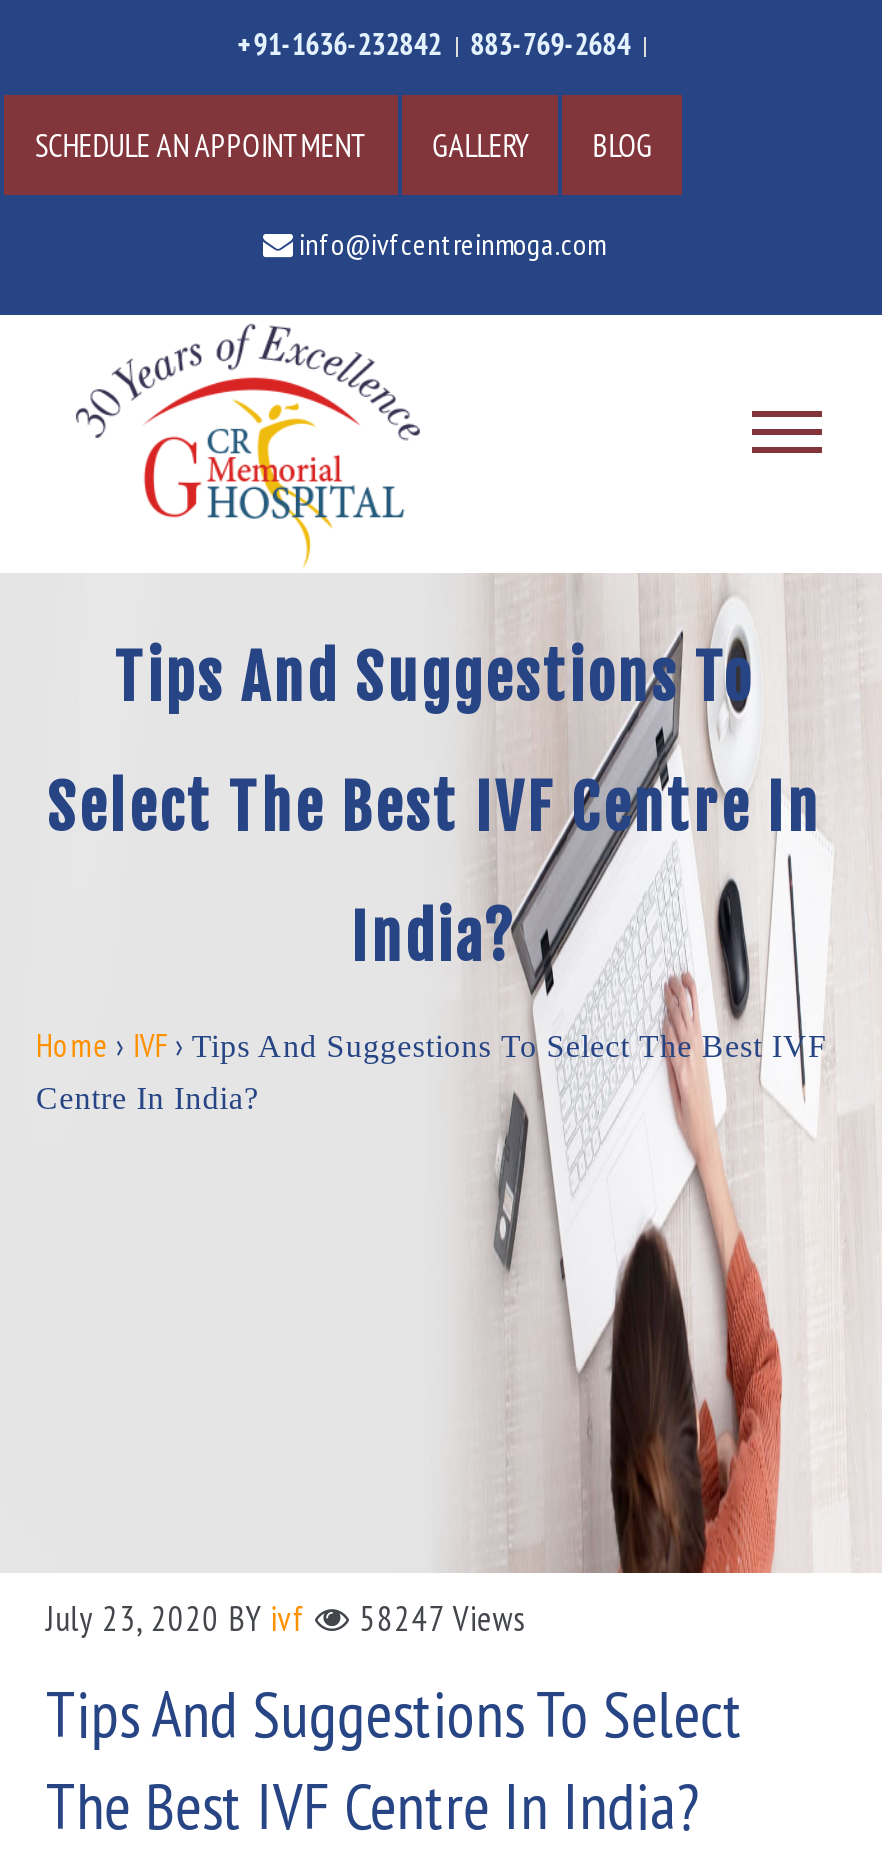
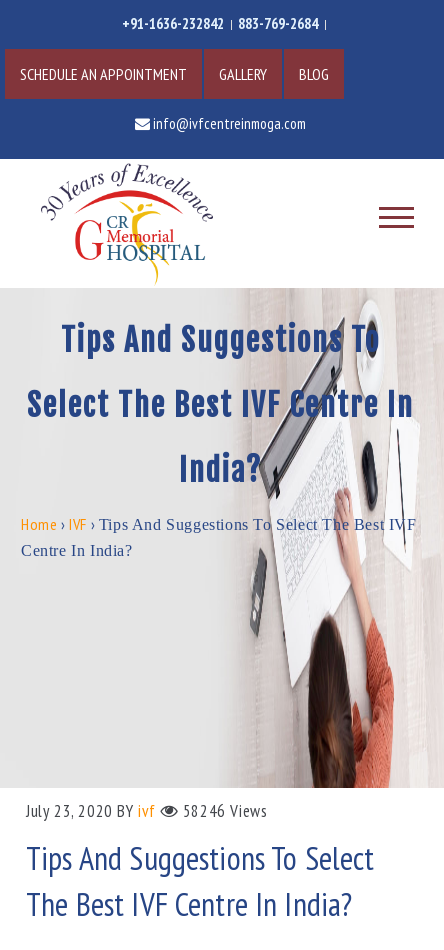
- July 23, 2020 BY ivf 58247 Views
+ July 23, 2020 BY ivf 58246 Views
